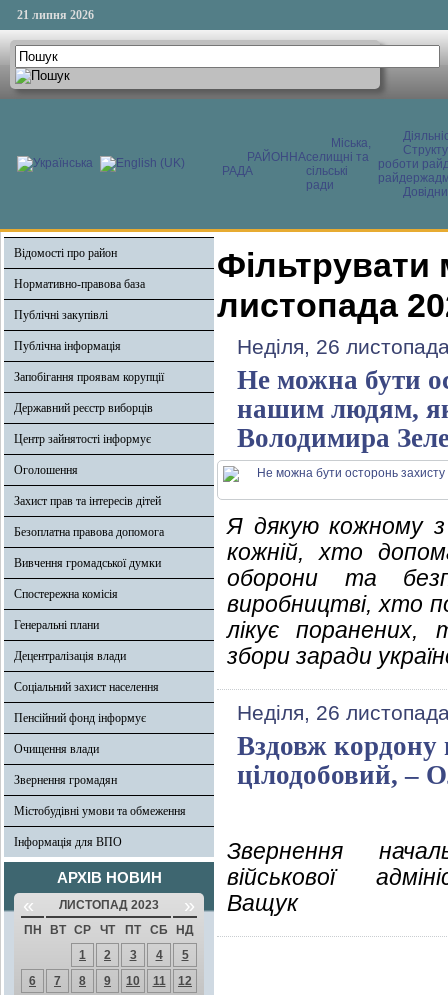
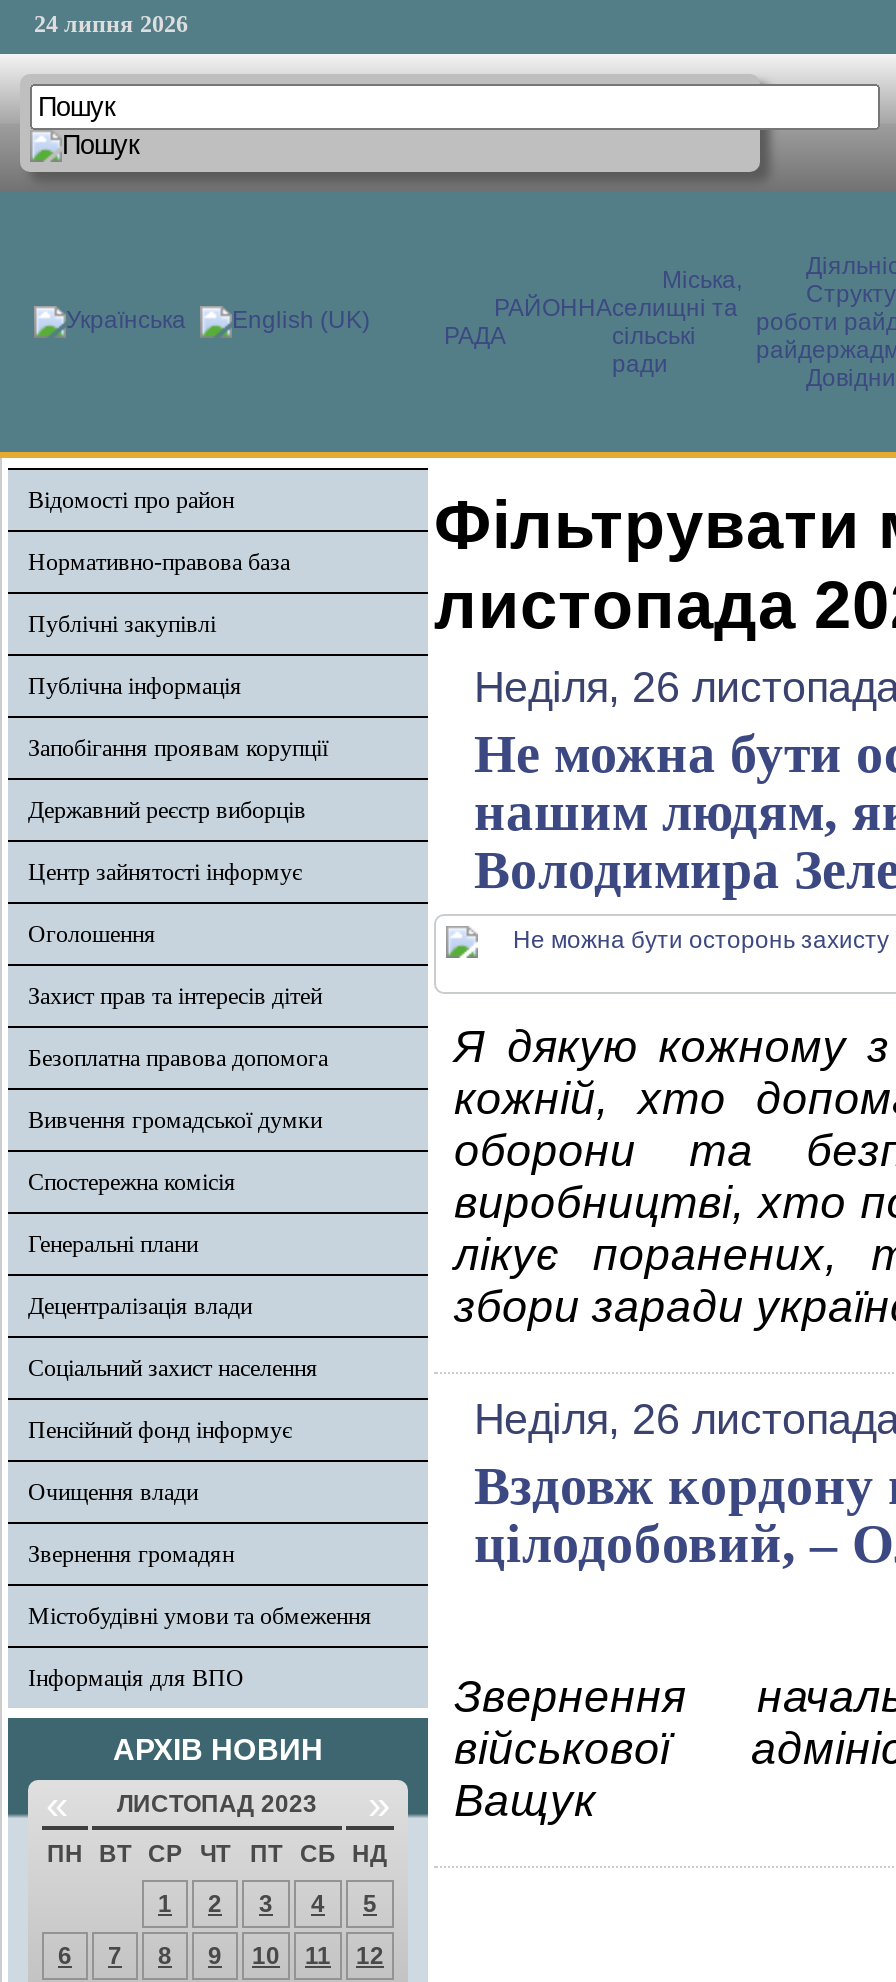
- 21 липня 2026
+ 24 липня 2026
